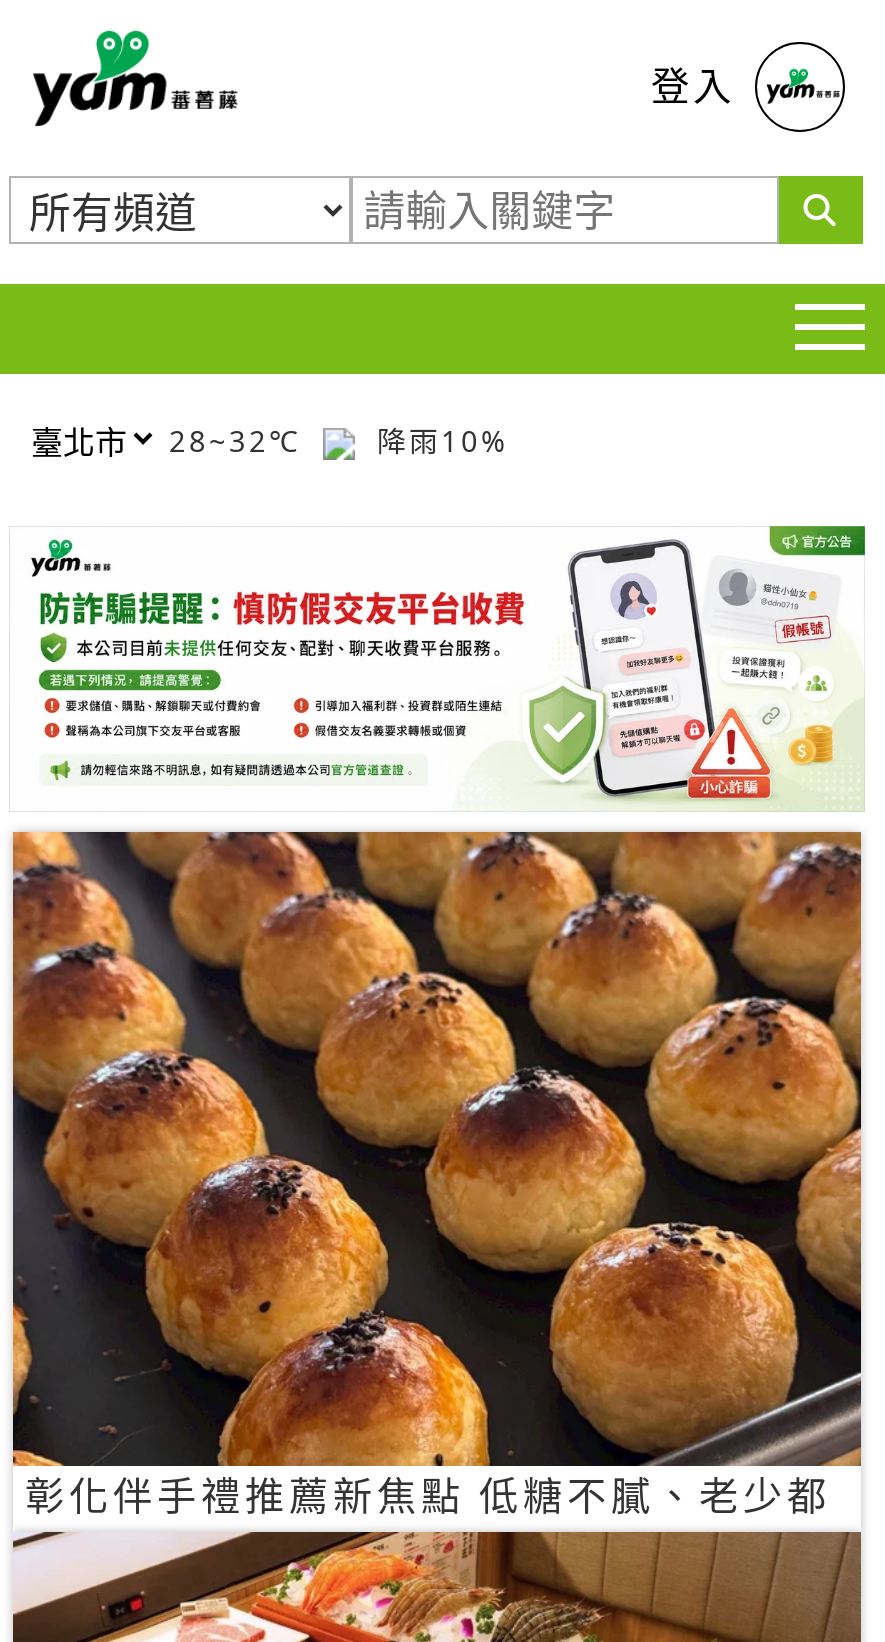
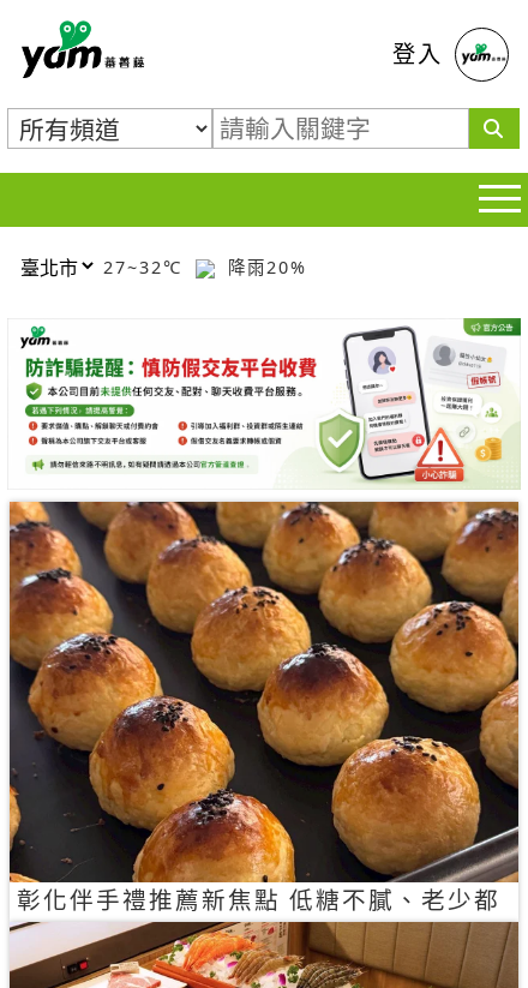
- 28~32℃
+ 27~32℃

- 降雨10%
+ 降雨20%
